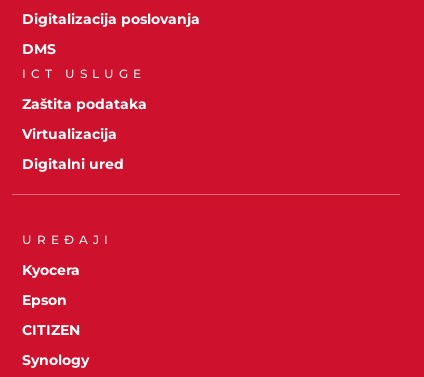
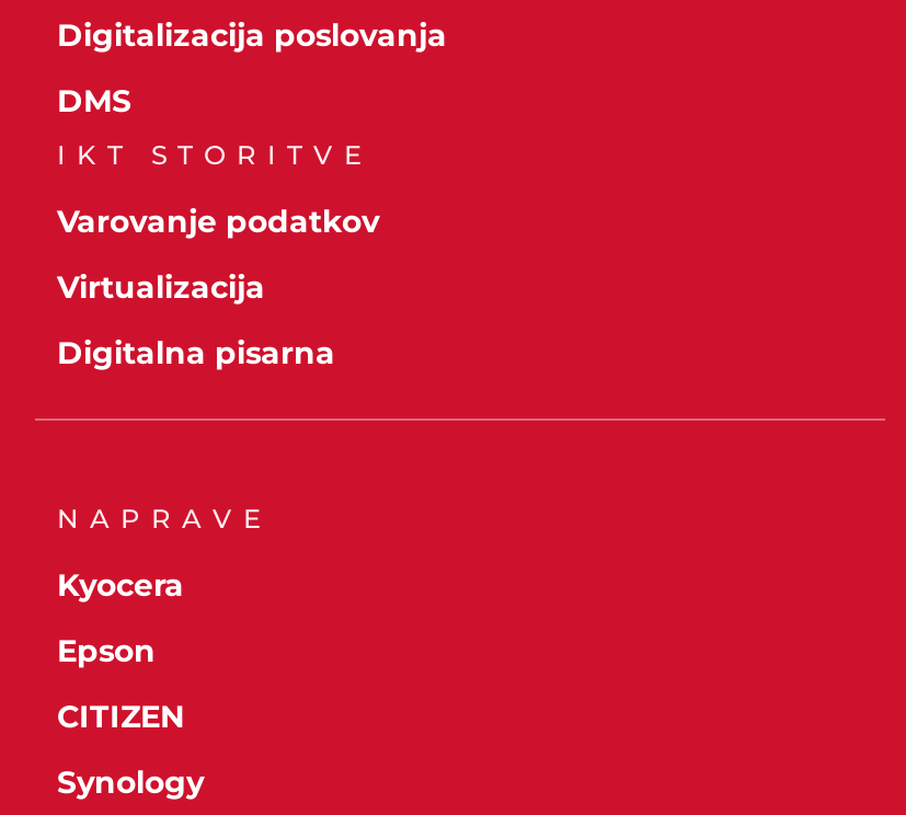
- ICT USLUGE
+ IKT STORITVE

- Zaštita podataka
+ Varovanje podatkov

- Digitalni ured
+ Digitalna pisarna

- UREĐAJI
+ NAPRAVE
